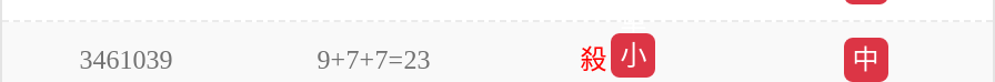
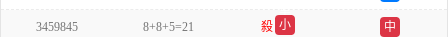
- 3461039
- 9+7+7=23
+ 3459845
+ 8+8+5=21
